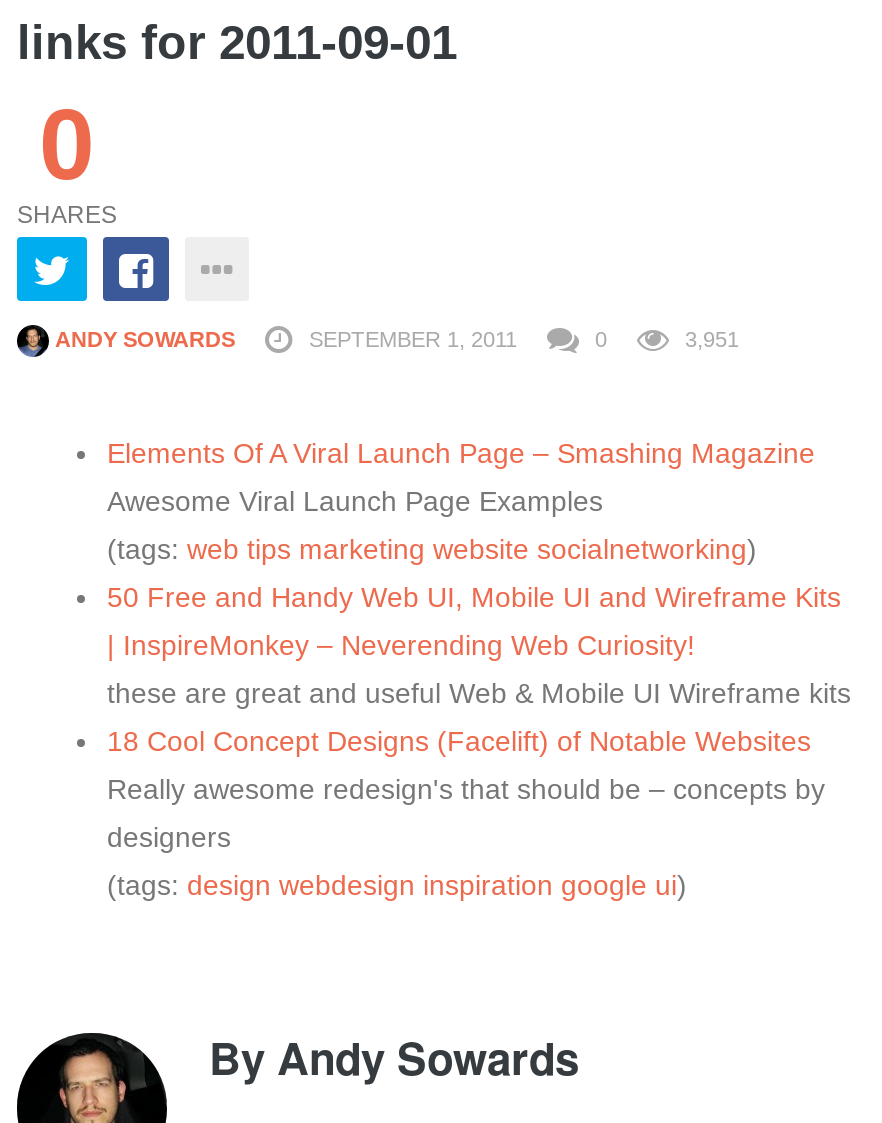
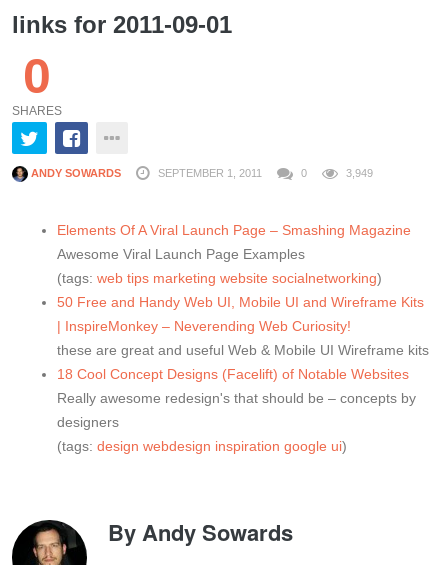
- 3,951
+ 3,949
